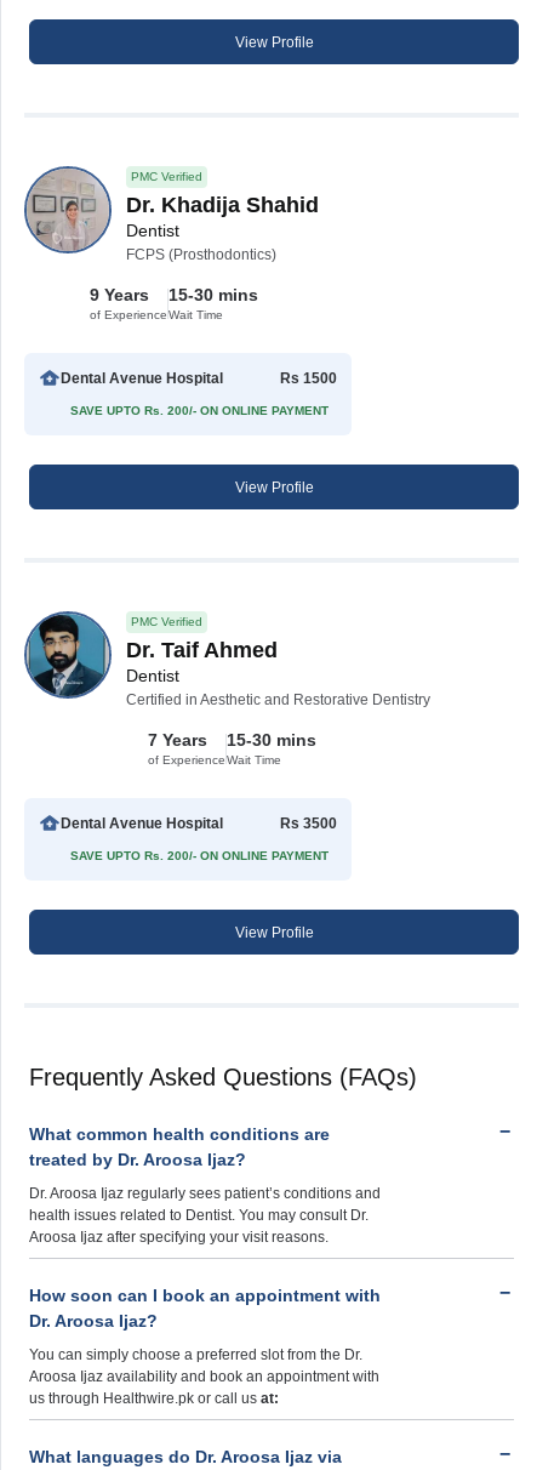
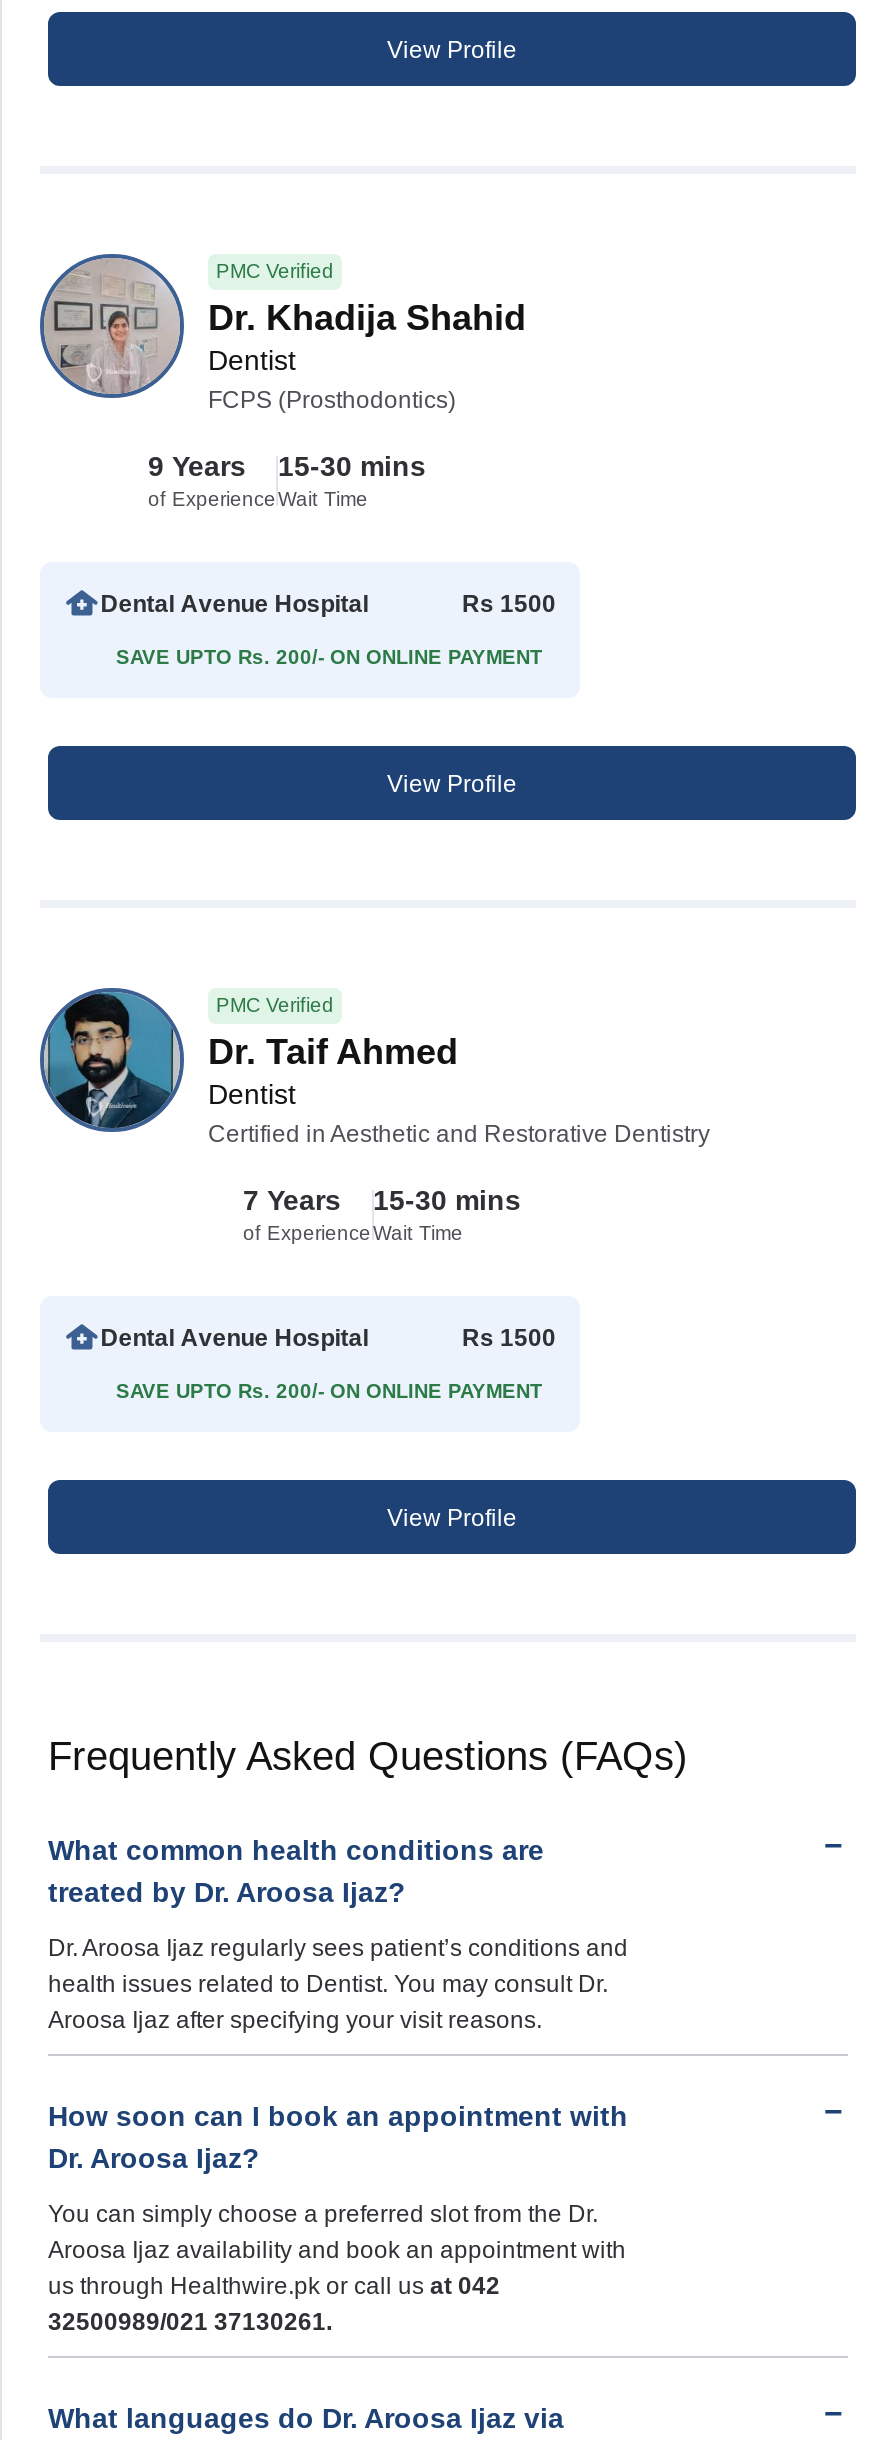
- Rs 3500
+ Rs 1500

- us through Healthwire.pk or call us at:
+ us through Healthwire.pk or call us at 042
+ 32500989/021 37130261.
